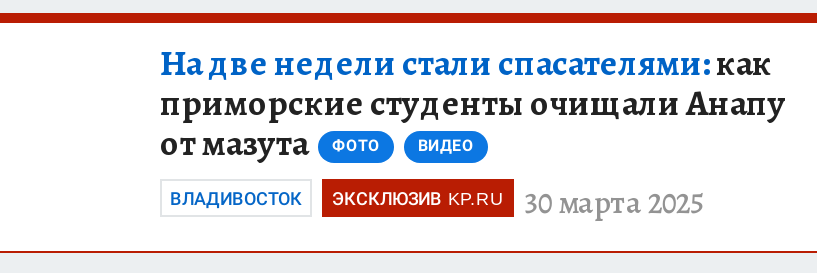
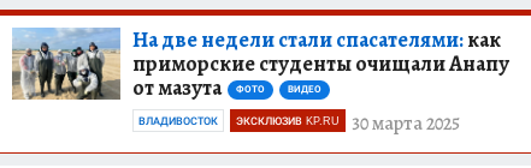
+ [image]
